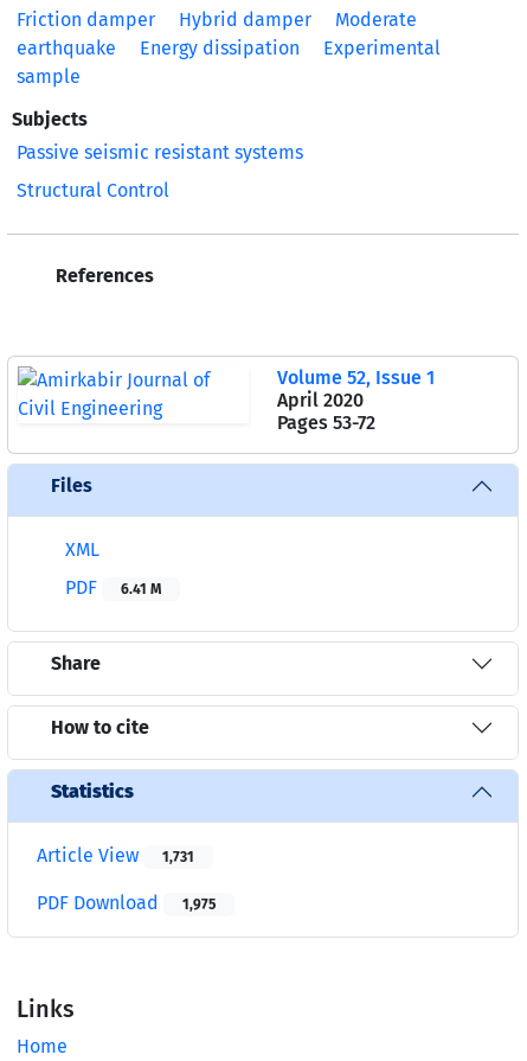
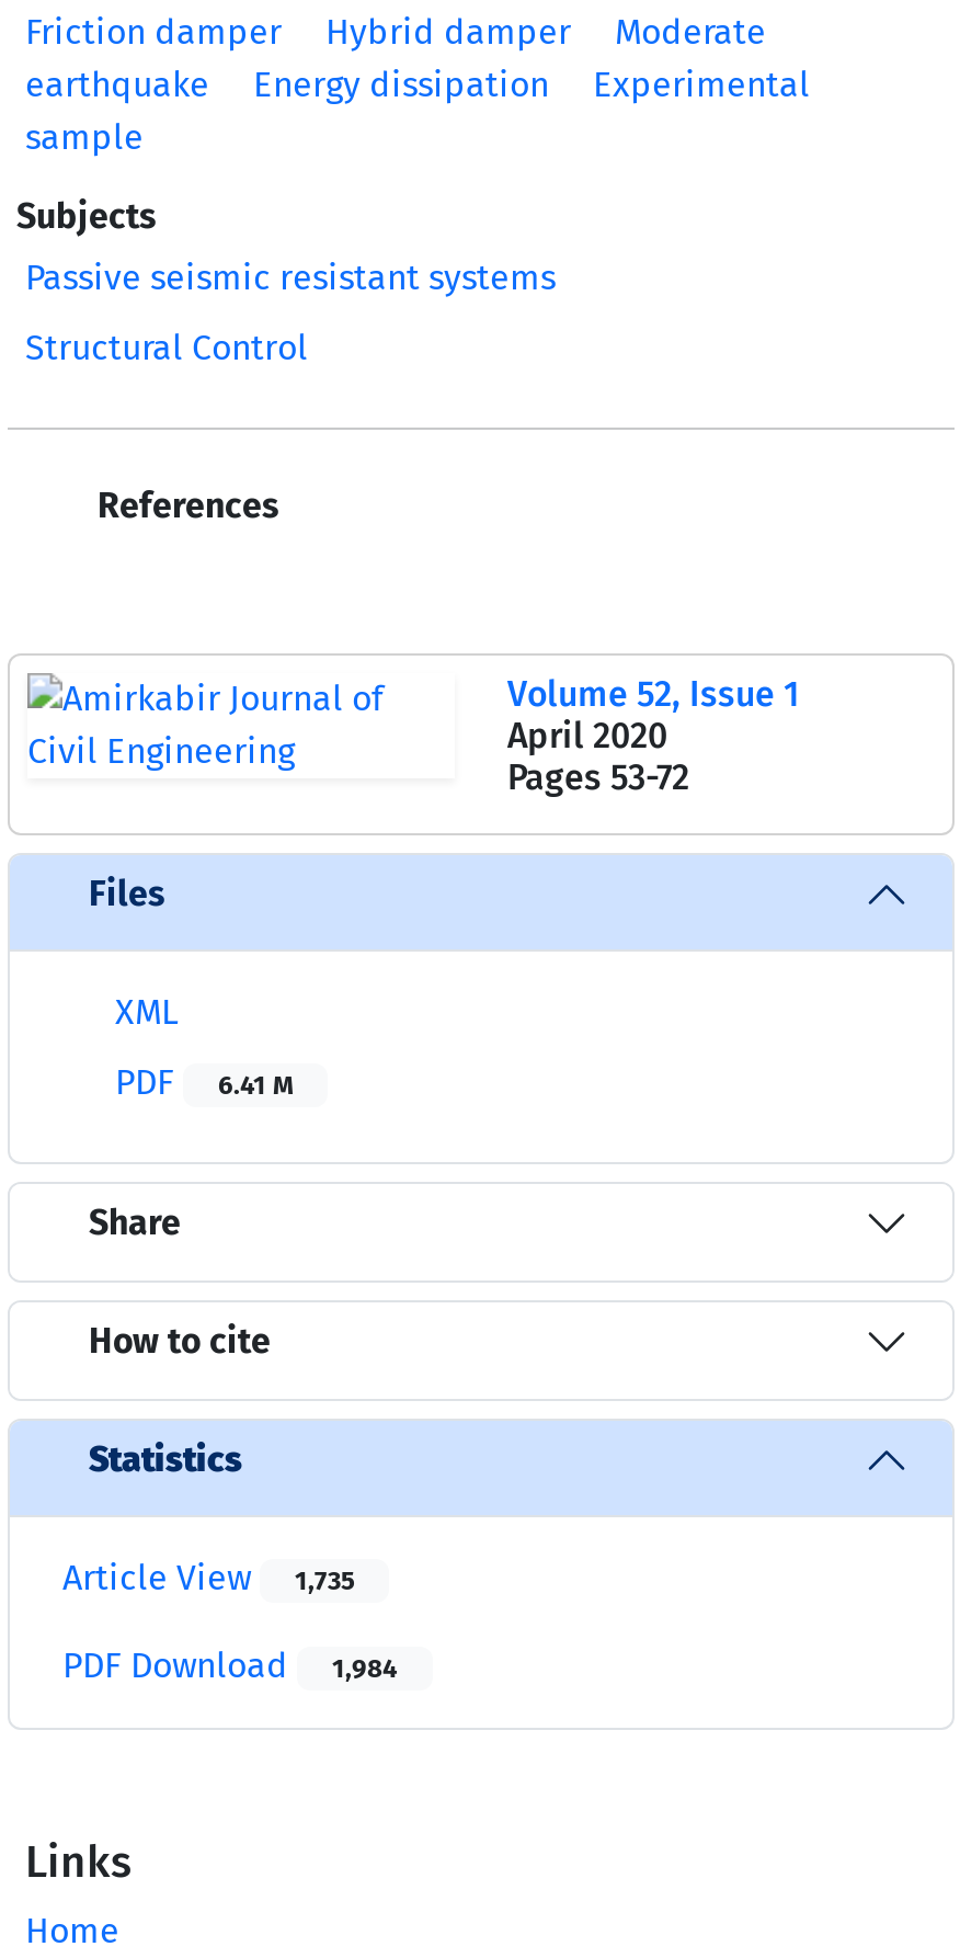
- Article View 1,731
+ Article View 1,735

- PDF Download 1,975
+ PDF Download 1,984
